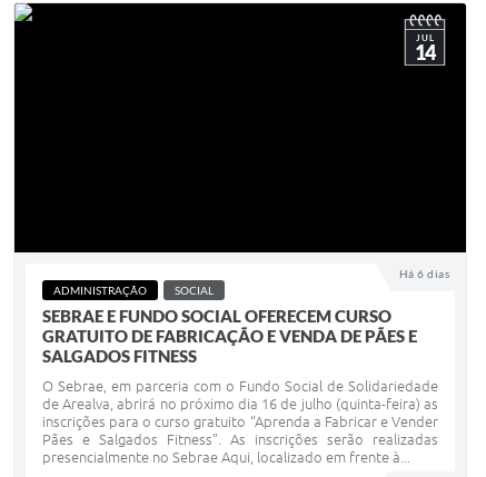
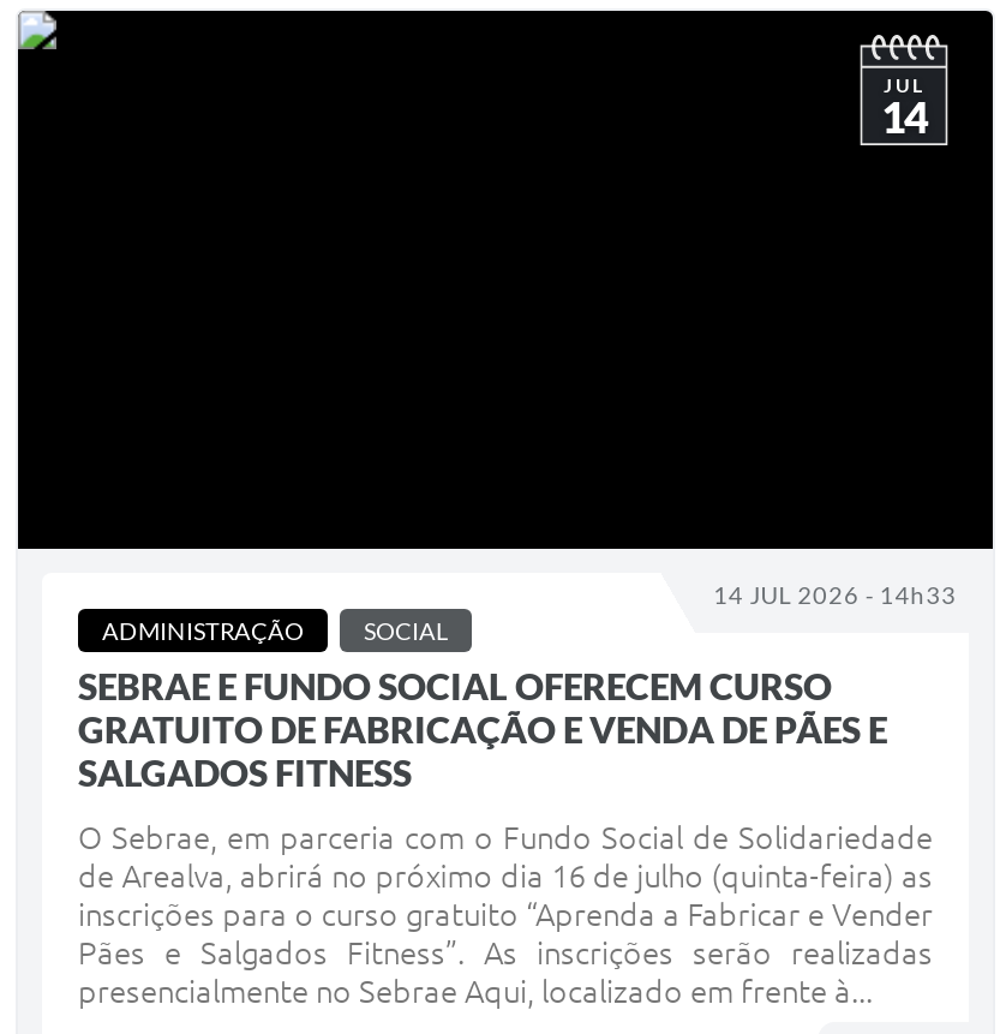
- Há 6 dias
+ 14 JUL 2026 - 14h33
